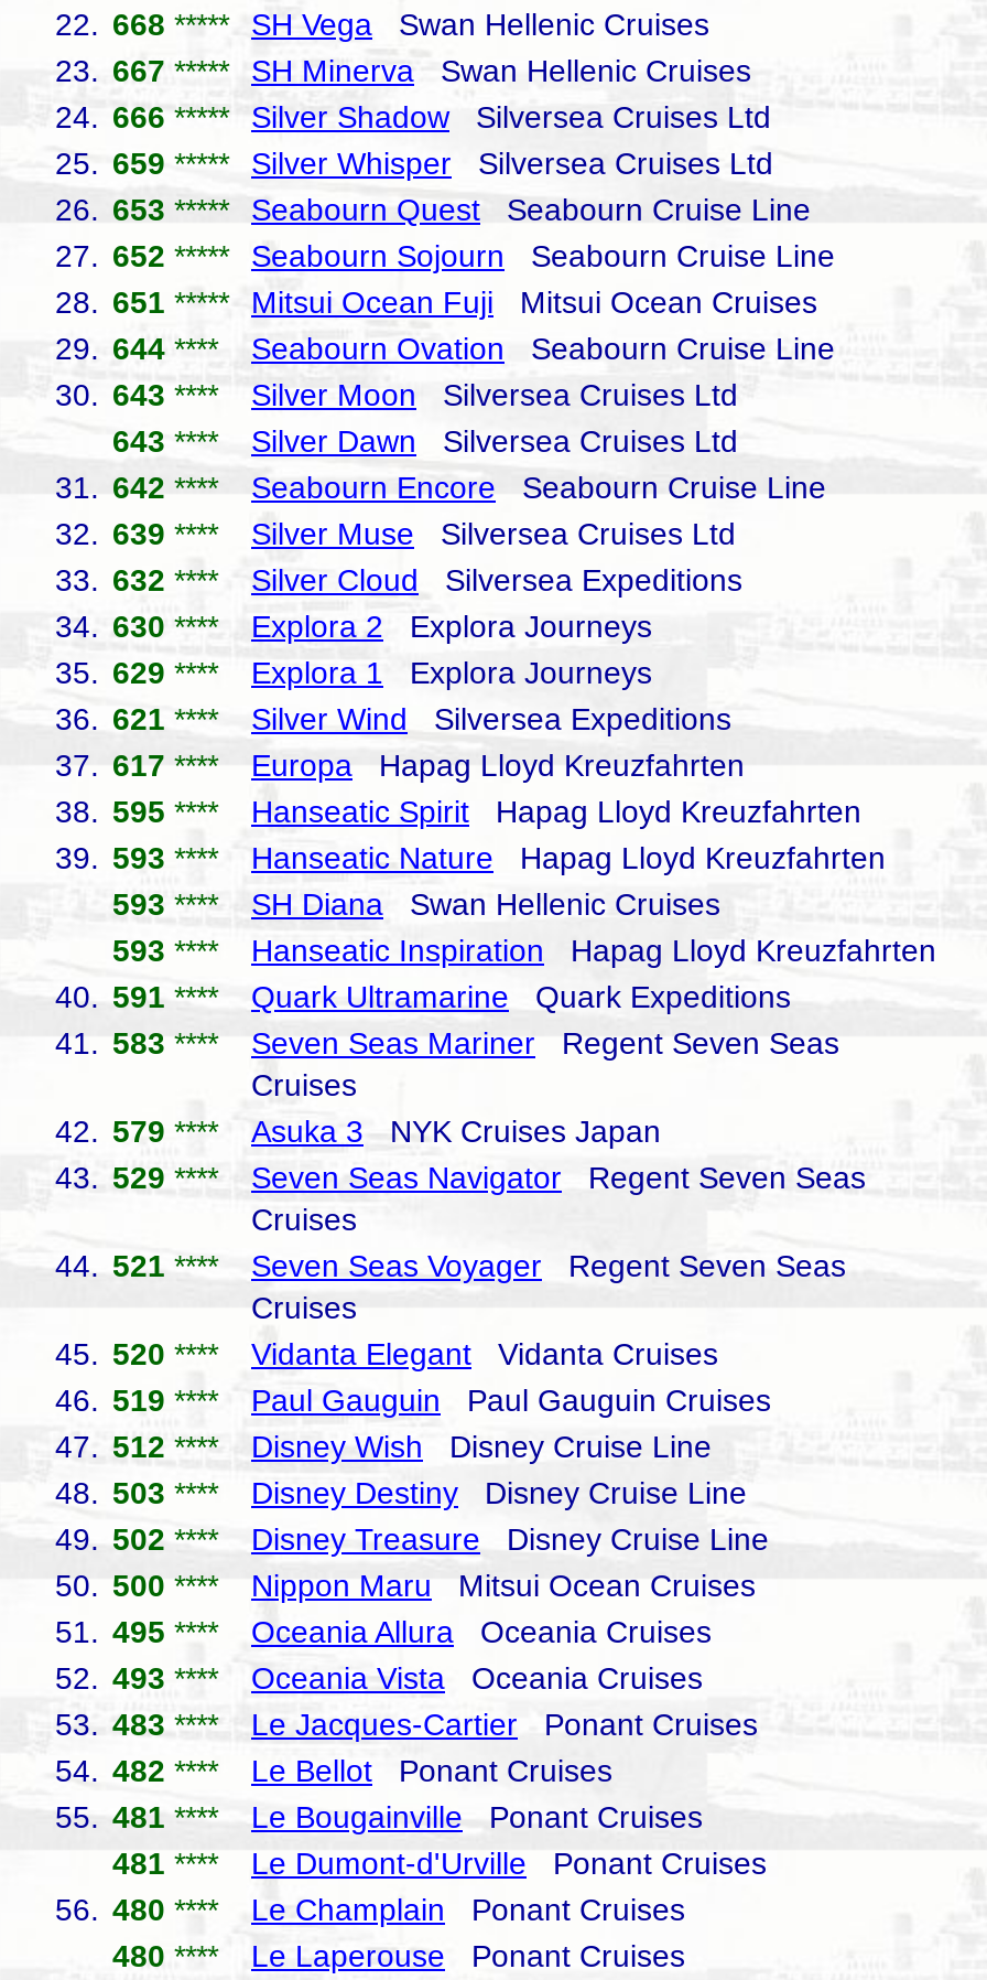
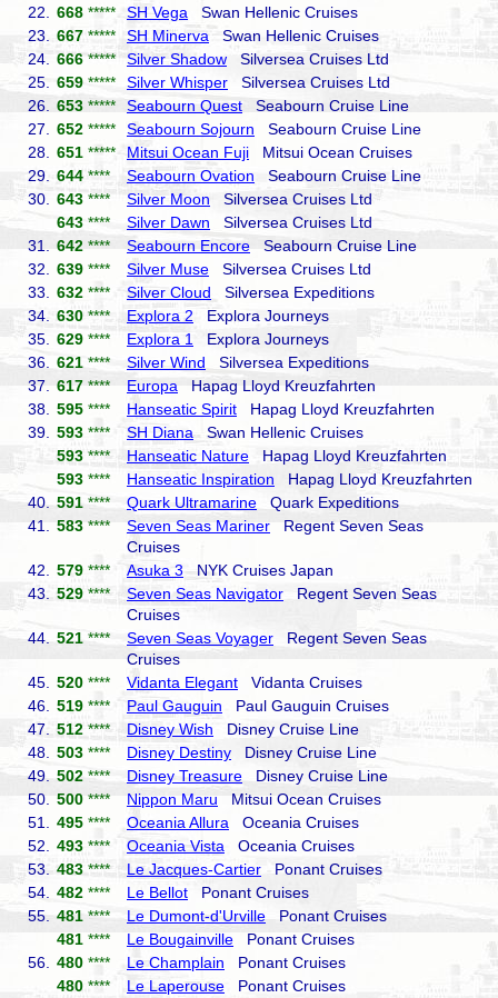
- 39. 593 **** Hanseatic Nature Hapag Lloyd Kreuzfahrten
- 593 **** SH Diana Swan Hellenic Cruises
+ 39. 593 **** SH Diana Swan Hellenic Cruises
+ 593 **** Hanseatic Nature Hapag Lloyd Kreuzfahrten

- 55. 481 **** Le Bougainville Ponant Cruises
+ 55. 481 **** Le Dumont-d'Urville Ponant Cruises

- 481 **** Le Dumont-d'Urville Ponant Cruises
+ 481 **** Le Bougainville Ponant Cruises
